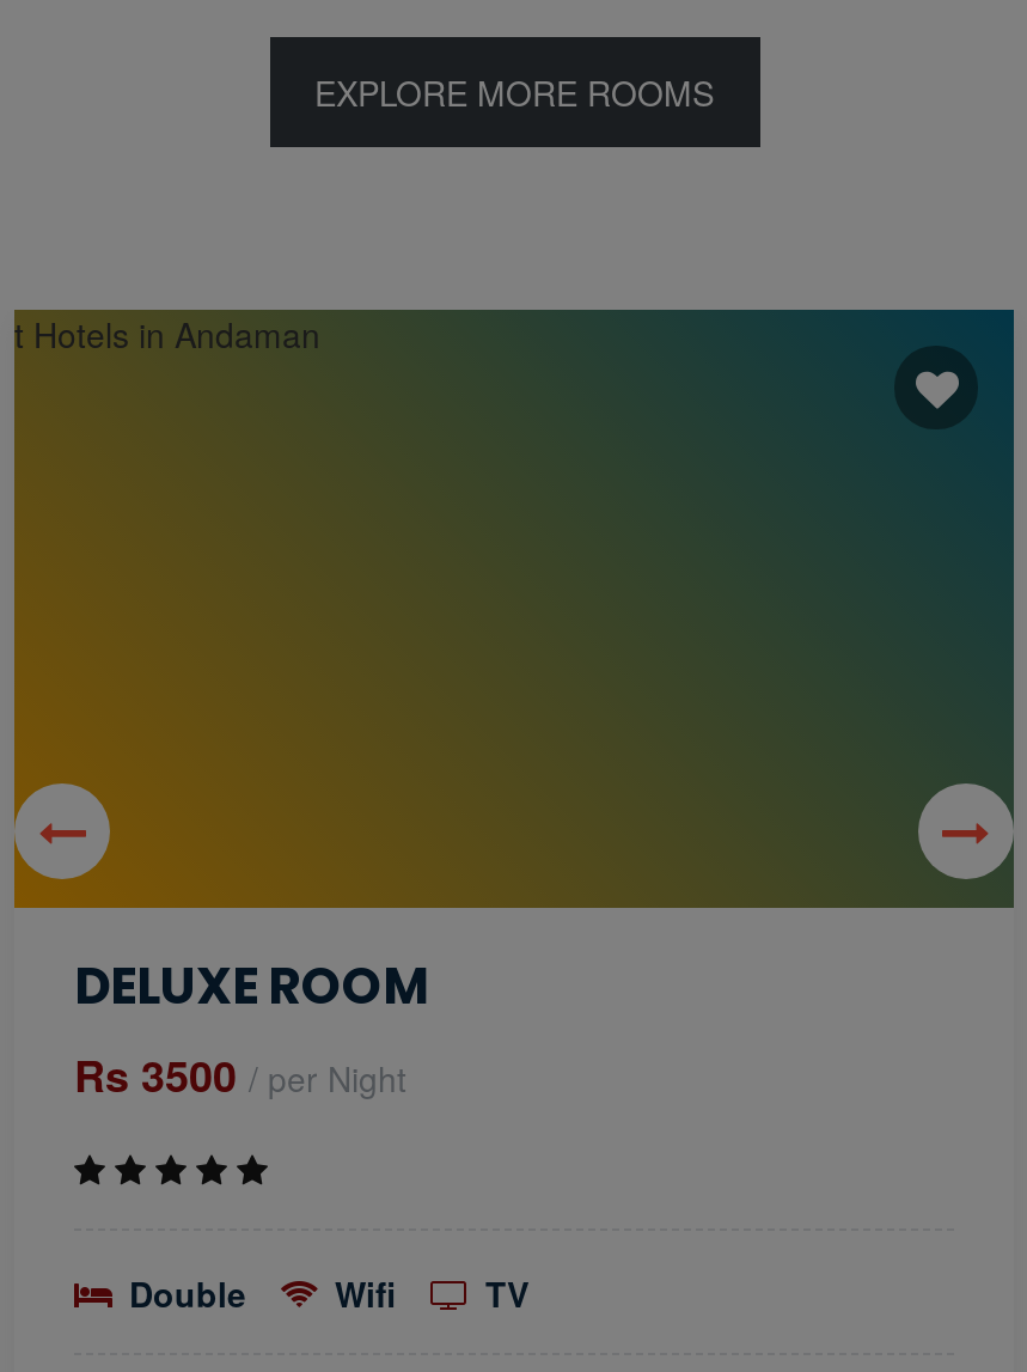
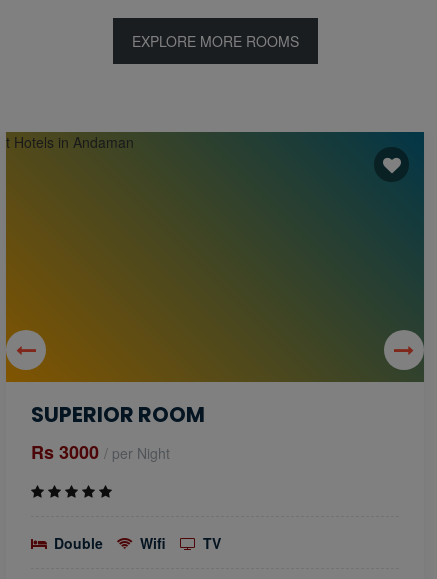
- DELUXE ROOM
+ SUPERIOR ROOM

- Rs 3500 / per Night
+ Rs 3000 / per Night
